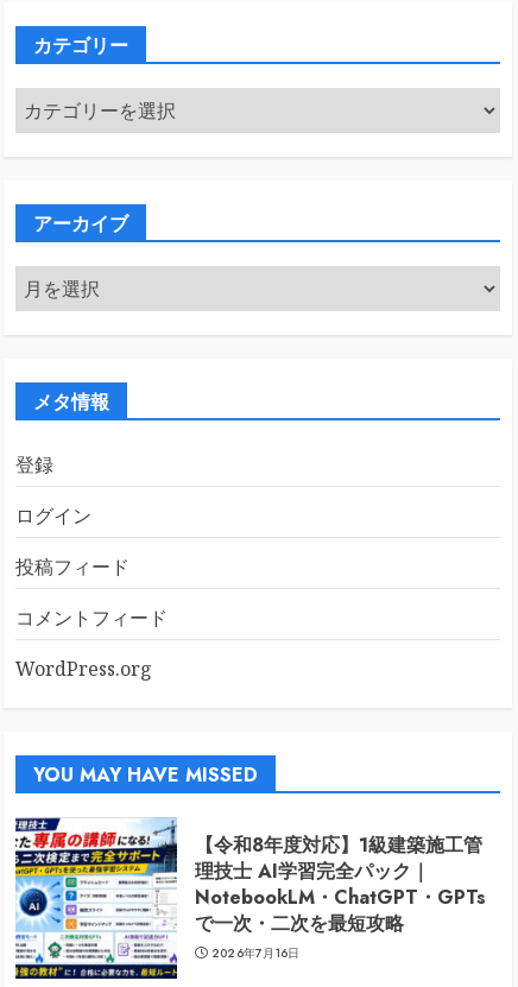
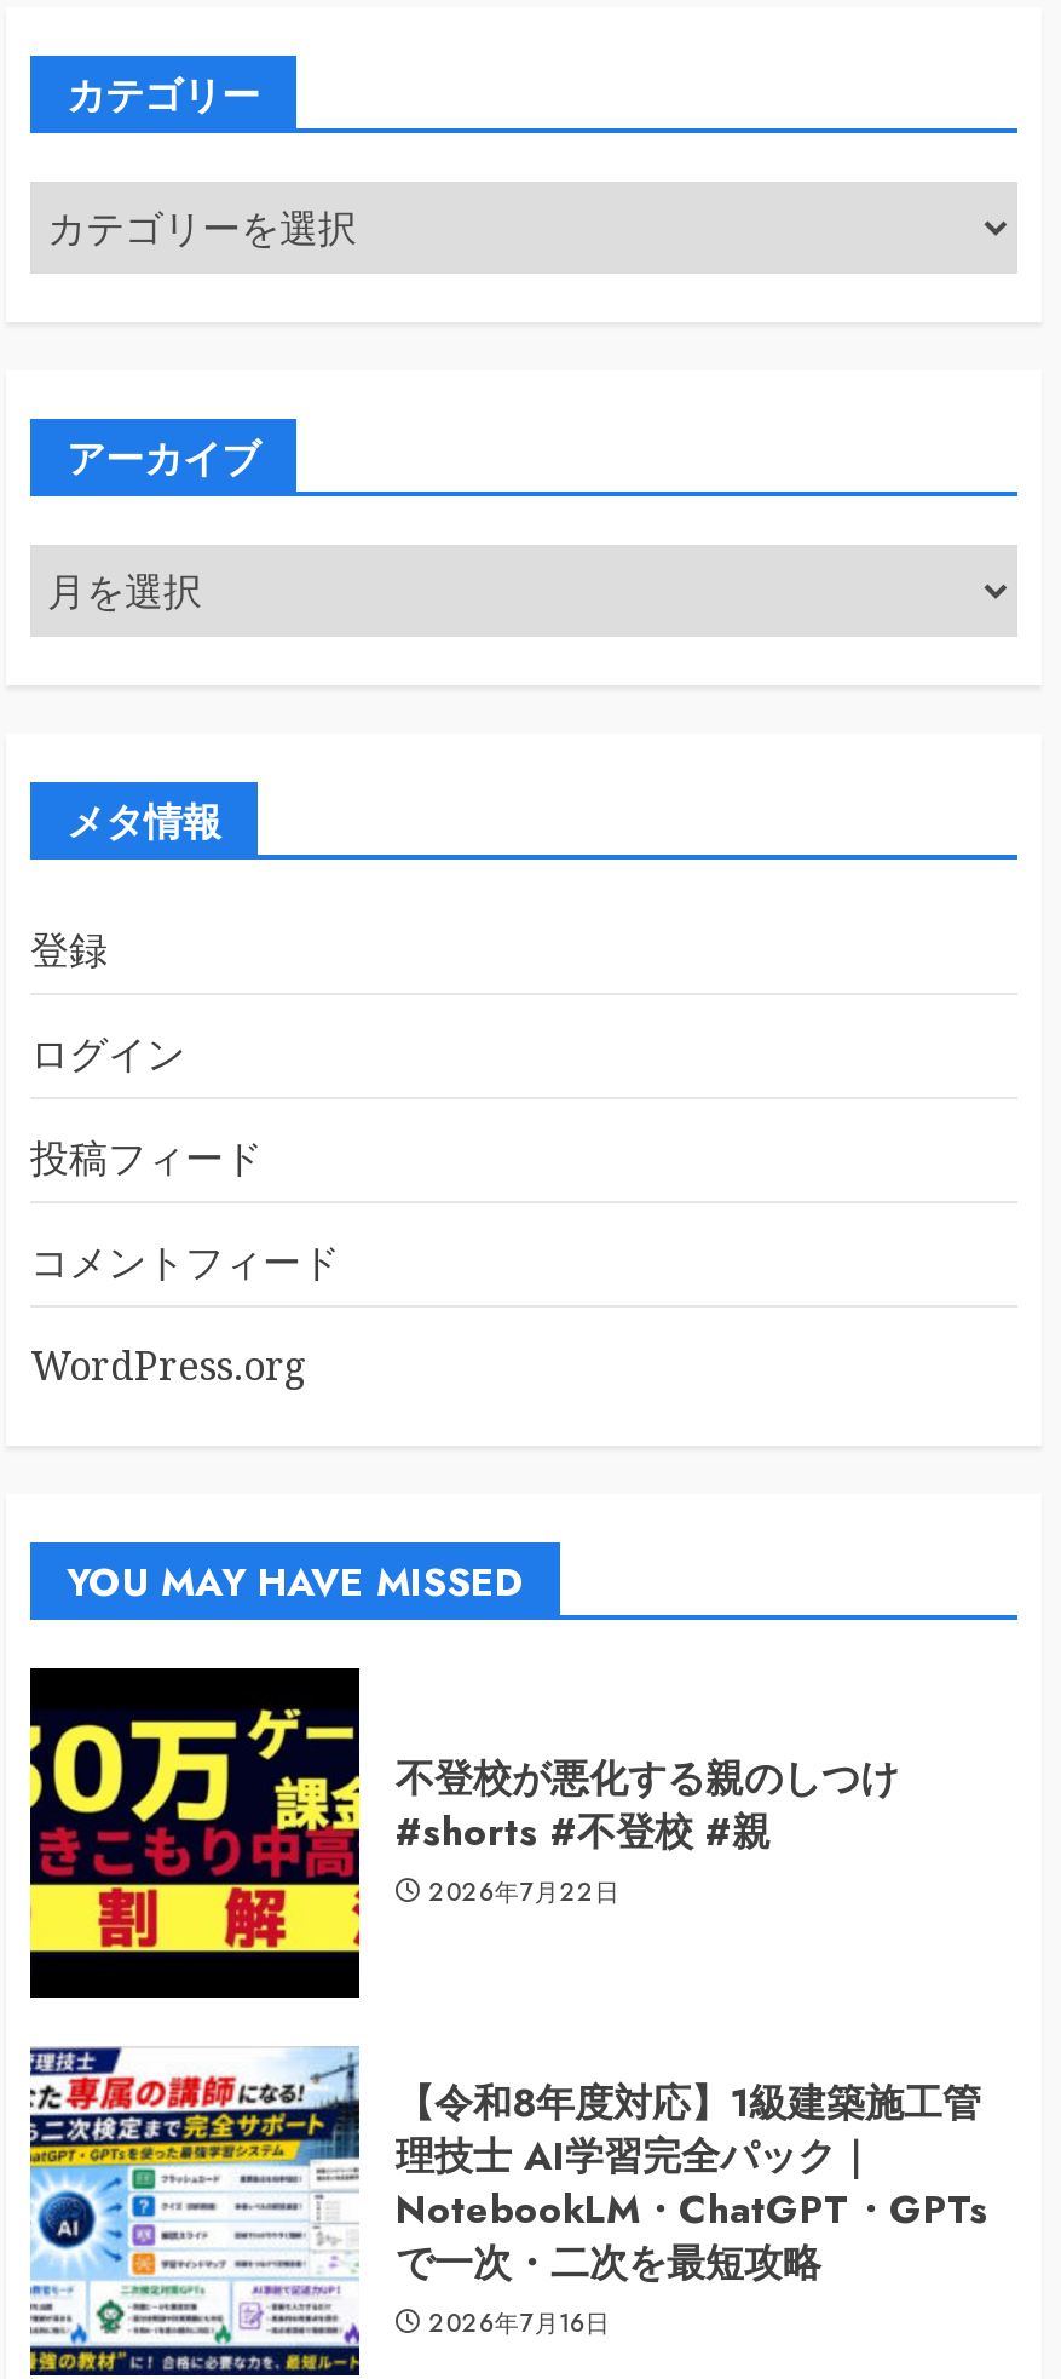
+ [image]
+ 不登校が悪化する親のしつけ
+ #shorts #不登校 #親
+ 2026年7月22日
